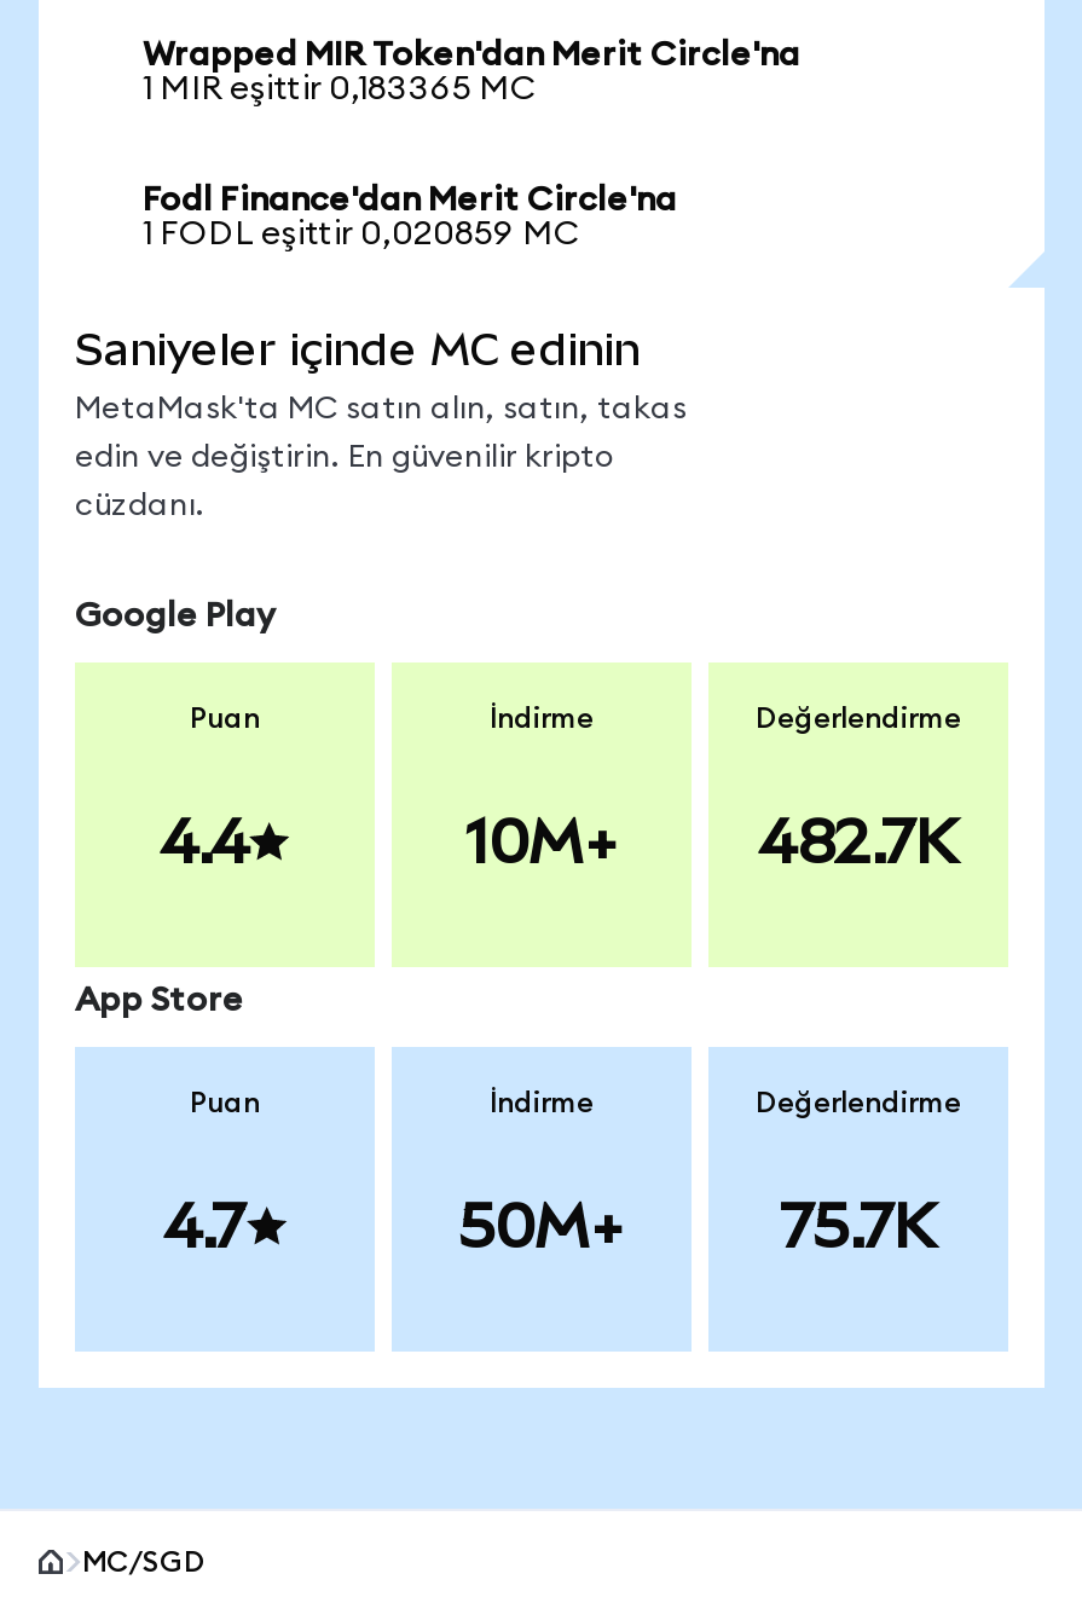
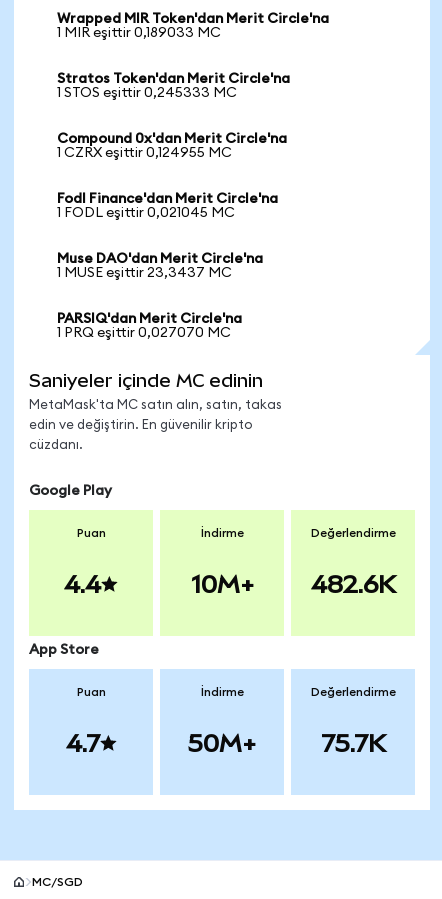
- 1 MIR eşittir 0,183365 MC
+ 1 MIR eşittir 0,189033 MC
+ Stratos Token'dan Merit Circle'na
+ 1 STOS eşittir 0,245333 MC
+ Compound 0x'dan Merit Circle'na
+ 1 CZRX eşittir 0,124955 MC

- 1 FODL eşittir 0,020859 MC
+ 1 FODL eşittir 0,021045 MC
+ Muse DAO'dan Merit Circle'na
+ 1 MUSE eşittir 23,3437 MC
+ PARSIQ'dan Merit Circle'na
+ 1 PRQ eşittir 0,027070 MC

- 482.7K
+ 482.6K
